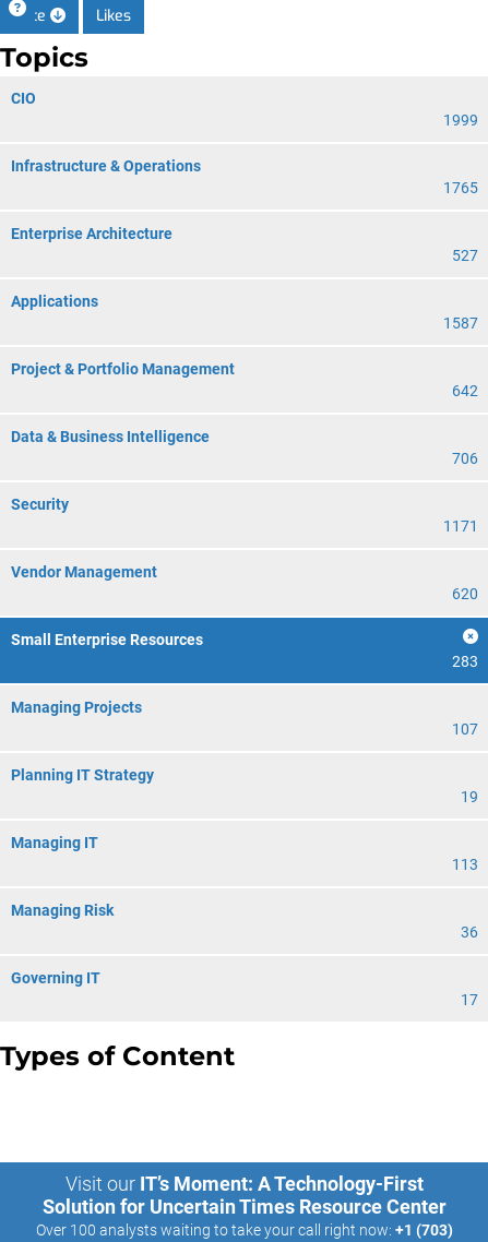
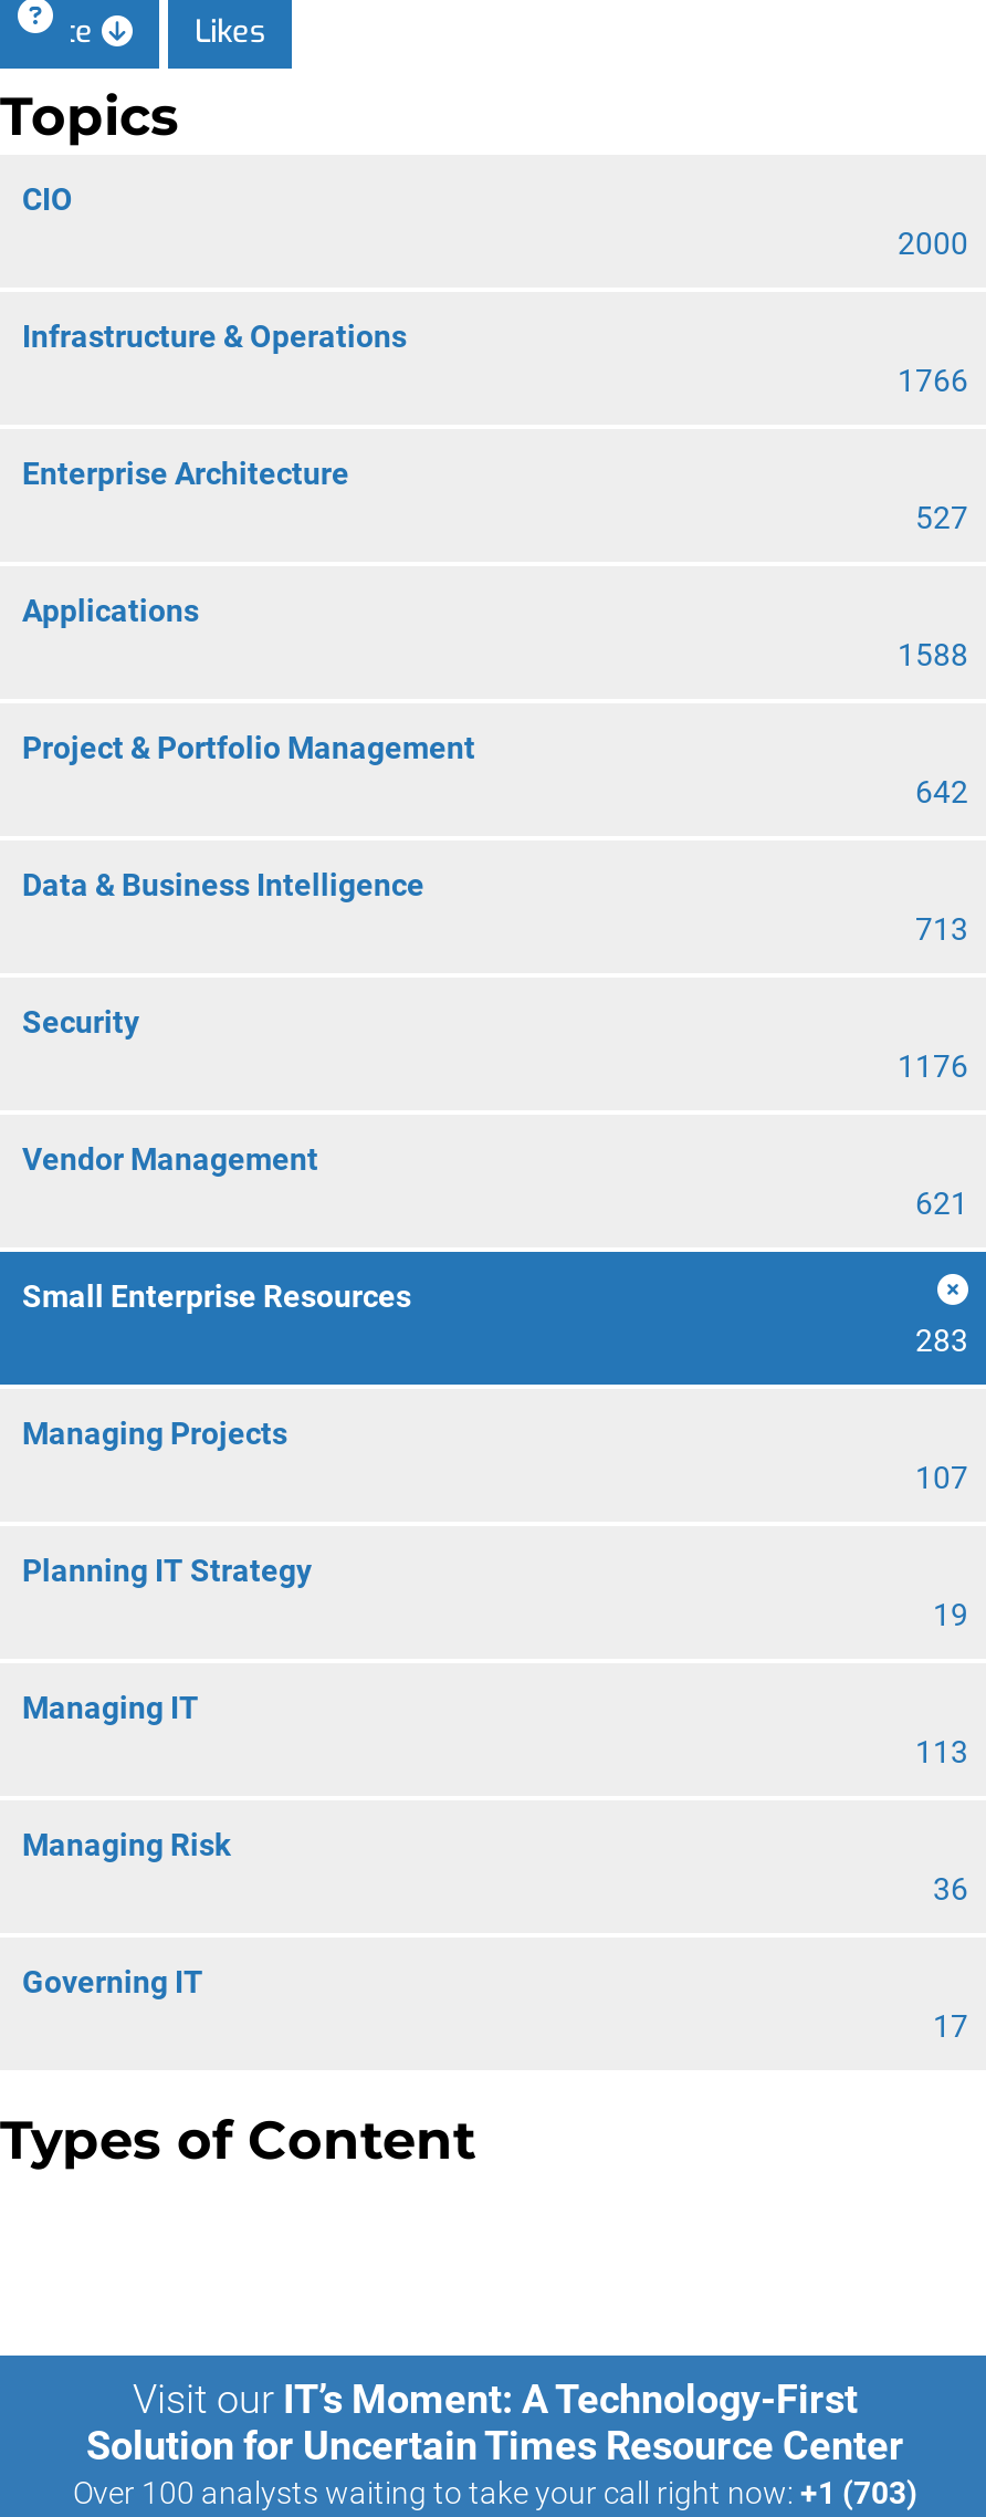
- 1999
+ 2000

- 1765
+ 1766

- 1587
+ 1588

- 706
+ 713

- 1171
+ 1176

- 620
+ 621
